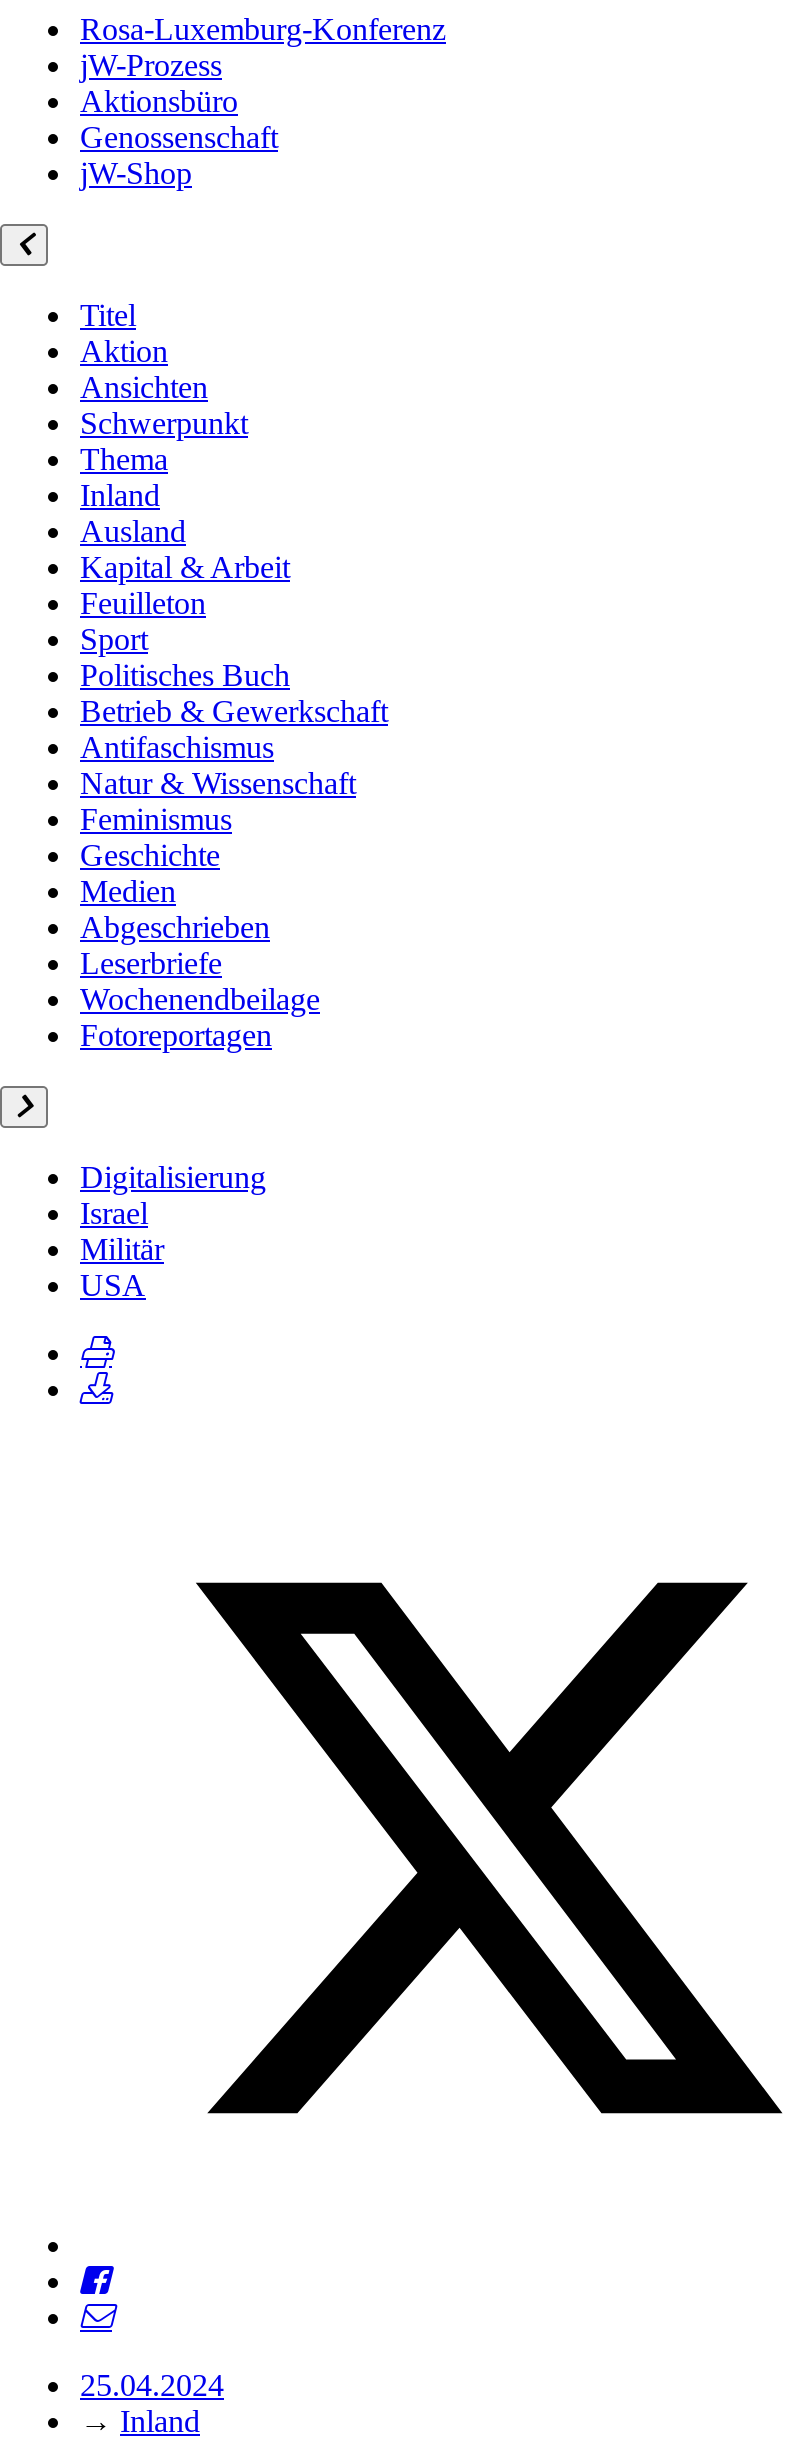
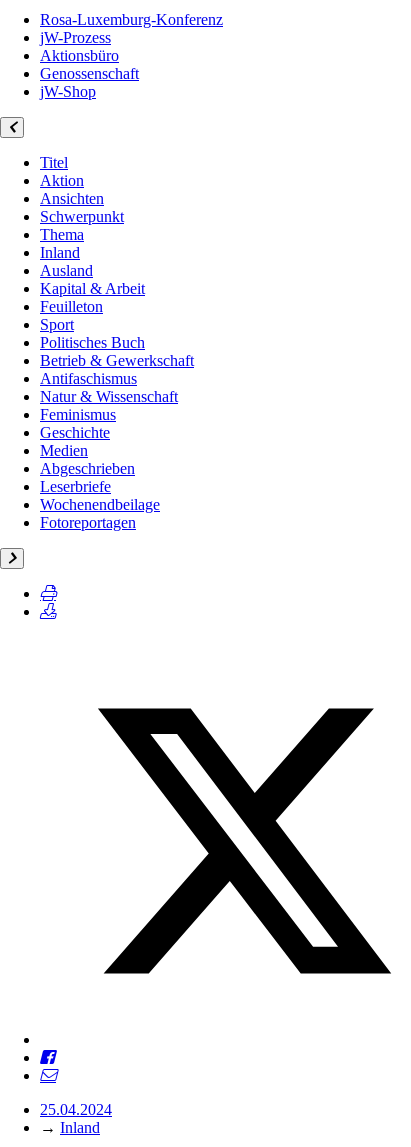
- Digitalisierung
- Israel
- Militär
- USA
